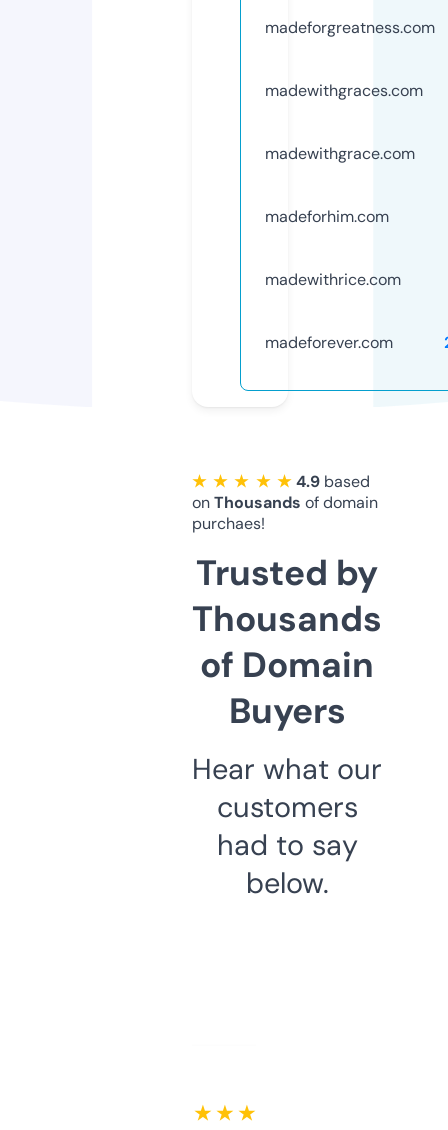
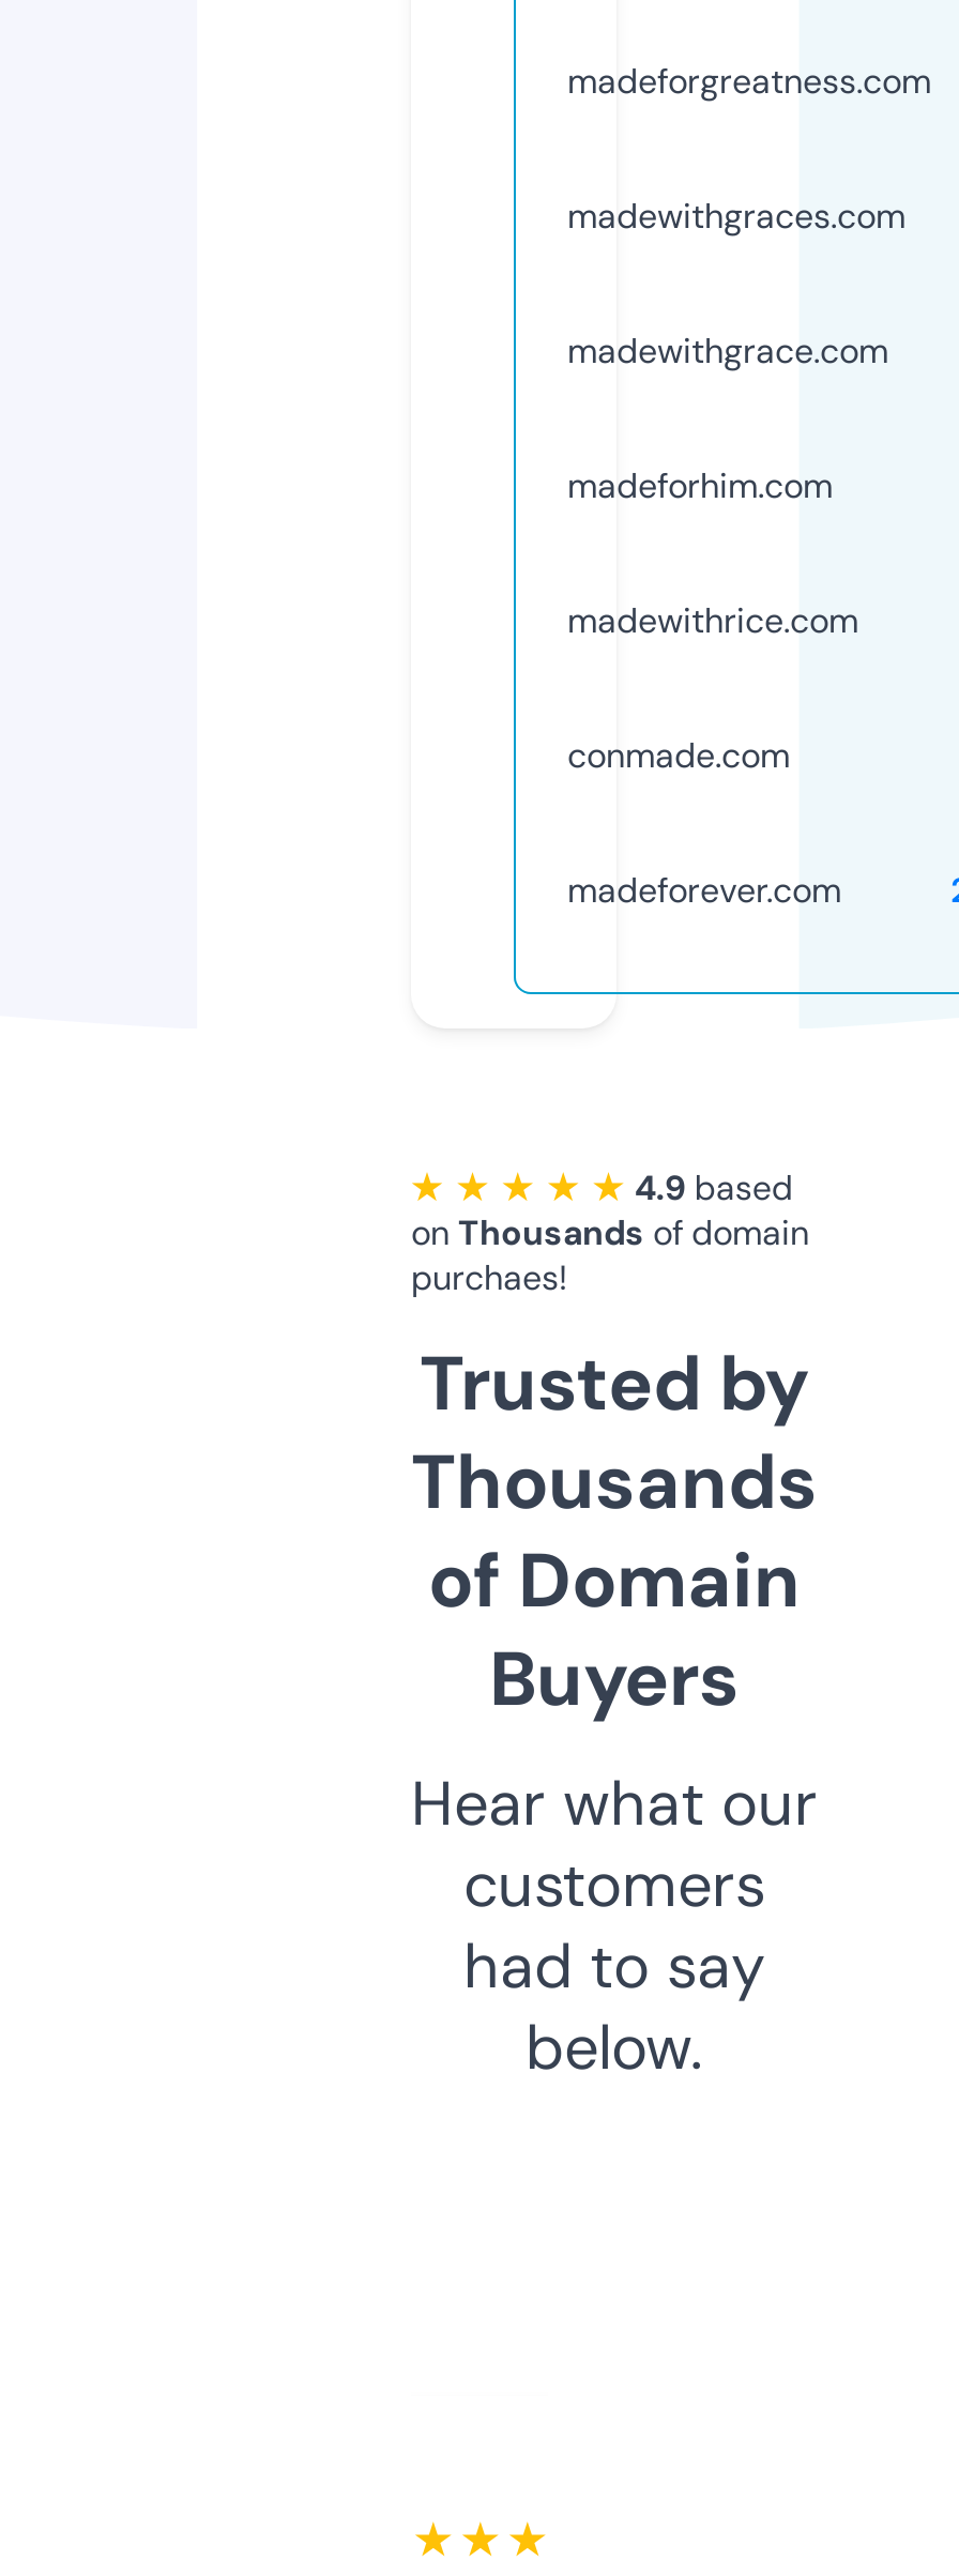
+ conmade.com
